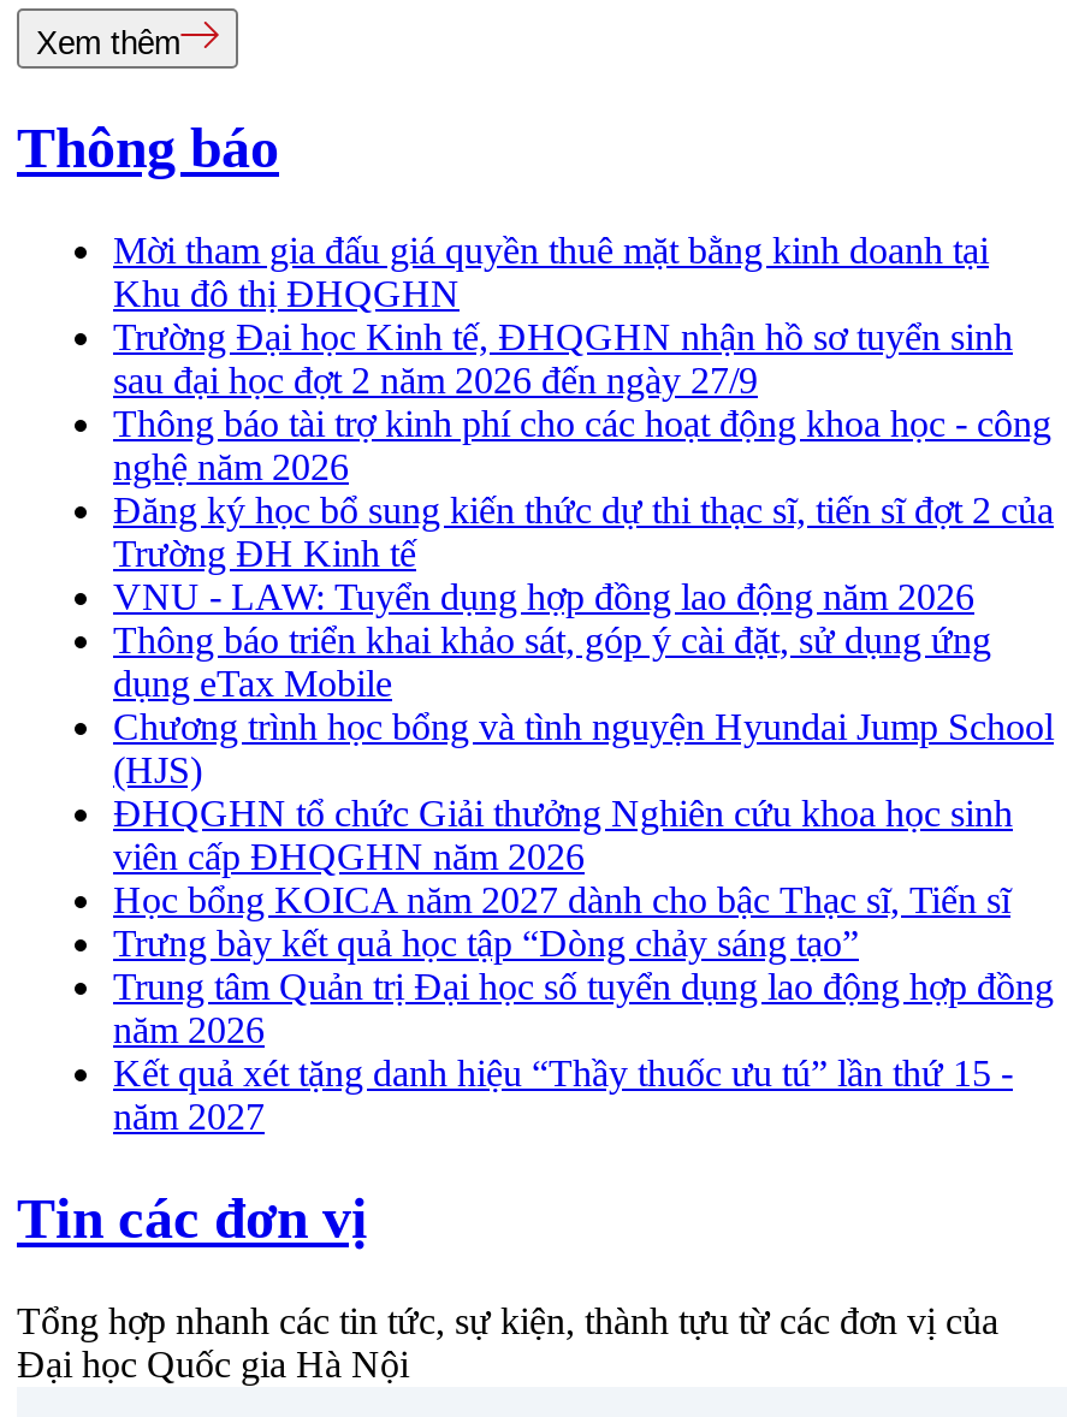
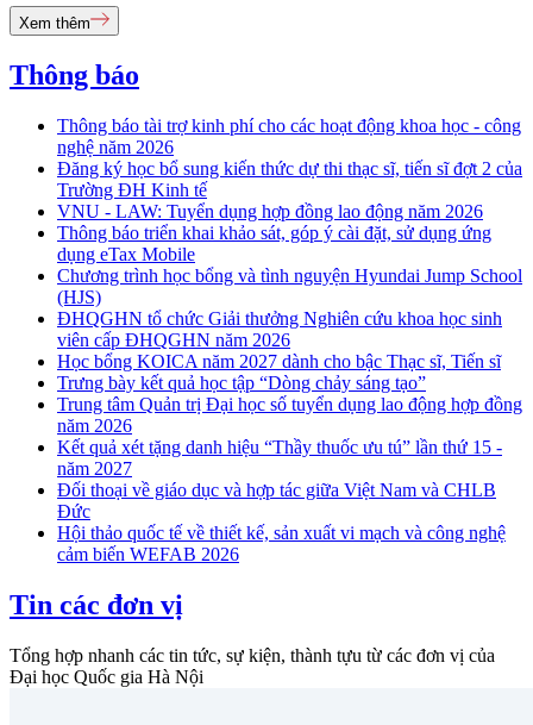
- Mời tham gia đấu giá quyền thuê mặt bằng kinh doanh tại
- Khu đô thị ĐHQGHN
- Trường Đại học Kinh tế, ĐHQGHN nhận hồ sơ tuyển sinh
- sau đại học đợt 2 năm 2026 đến ngày 27/9

moved up: Thông báo tài trợ kinh phí cho các hoạt động khoa học - công | nghệ năm 2026 | Đăng ký học bổ sung kiến thức dự thi thạc sĩ, tiến sĩ đợt 2 của | ... | Kết quả xét tặng danh hiệu “Thầy thuốc ưu tú” lần thứ 15 - | năm 2027

+ Đối thoại về giáo dục và hợp tác giữa Việt Nam và CHLB
+ Đức
+ Hội thảo quốc tế về thiết kế, sản xuất vi mạch và công nghệ
+ cảm biến WEFAB 2026
